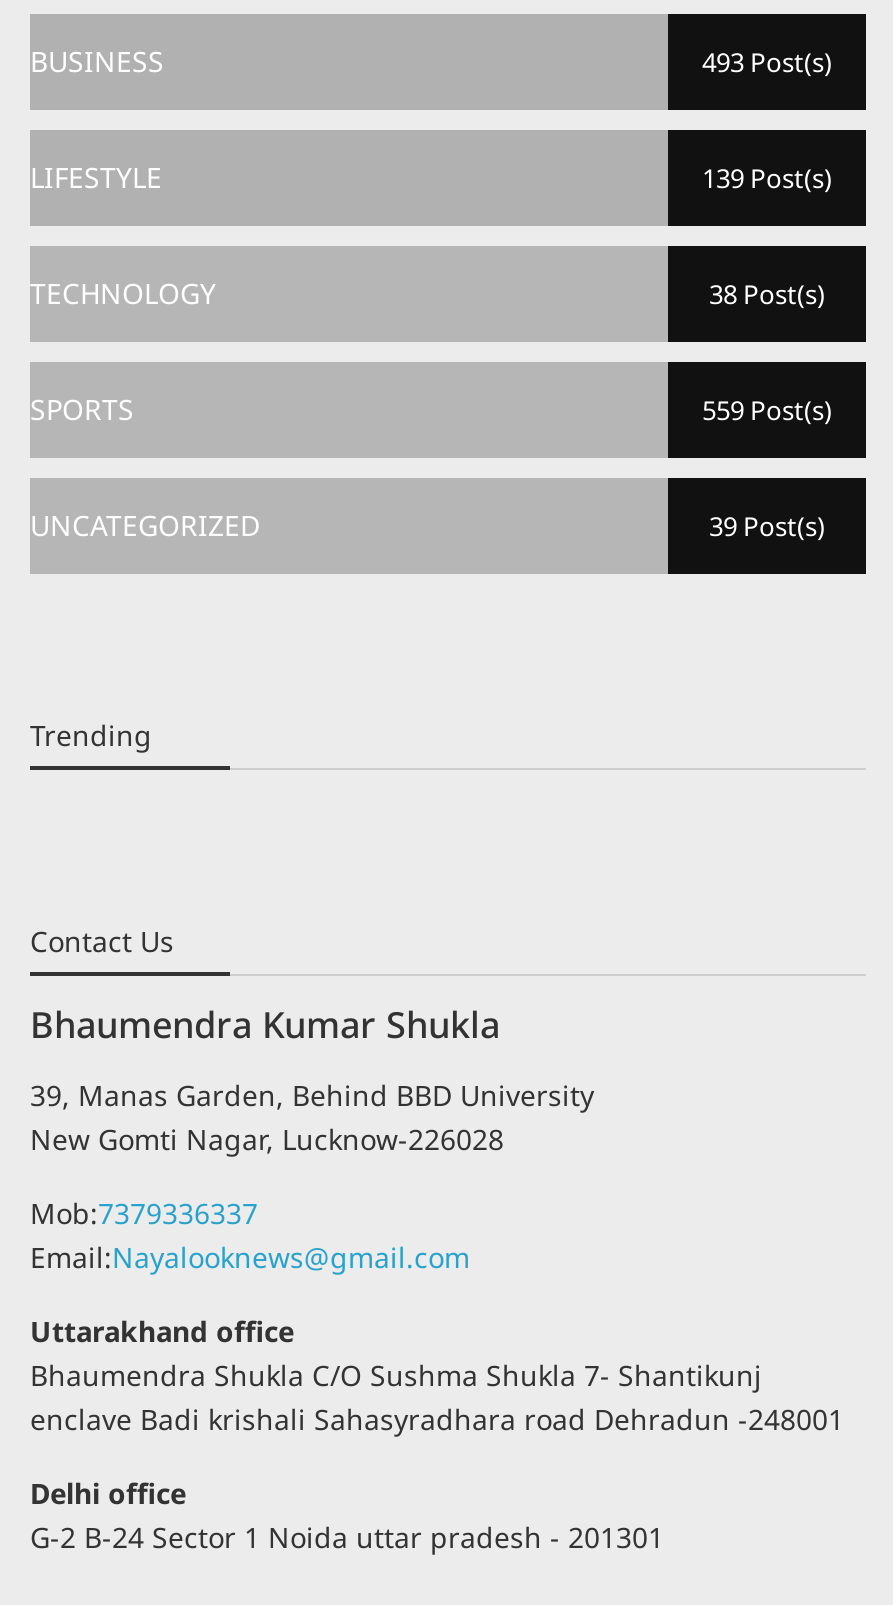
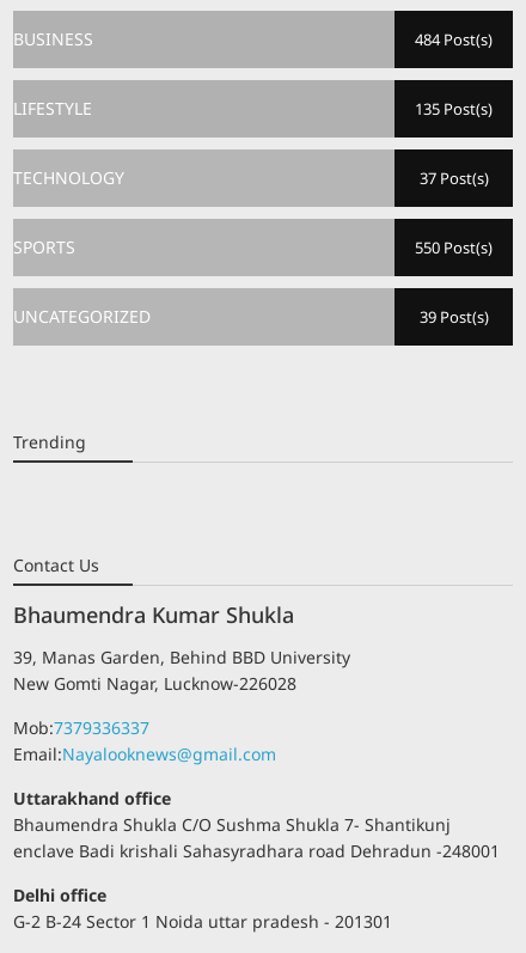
- 493 Post(s)
+ 484 Post(s)

- 139 Post(s)
+ 135 Post(s)

- 38 Post(s)
+ 37 Post(s)

- 559 Post(s)
+ 550 Post(s)
